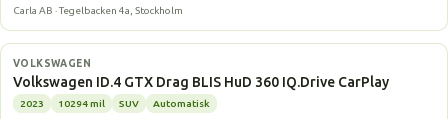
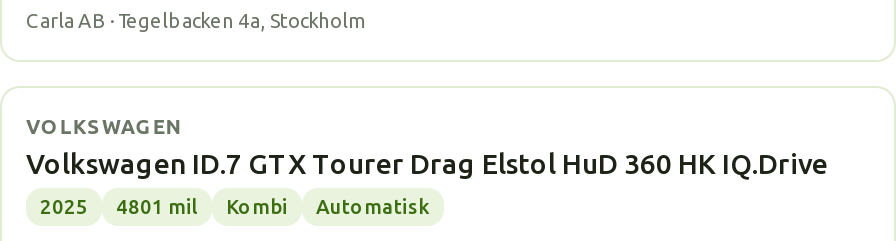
- Volkswagen ID.4 GTX Drag BLIS HuD 360 IQ.Drive CarPlay
+ Volkswagen ID.7 GTX Tourer Drag Elstol HuD 360 HK IQ.Drive

- 2023
- 10294 mil
- SUV
+ 2025
+ 4801 mil
+ Kombi
